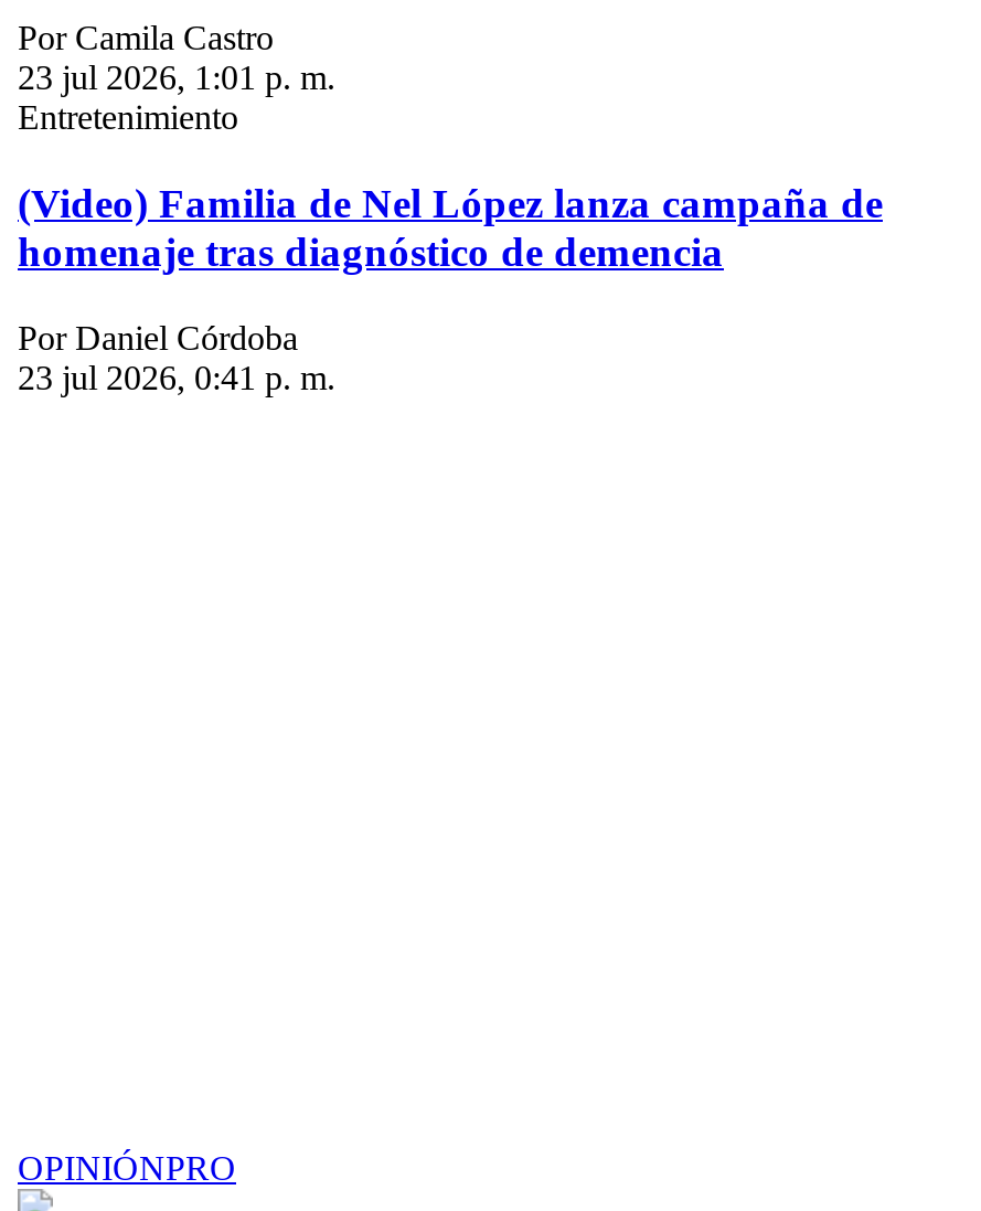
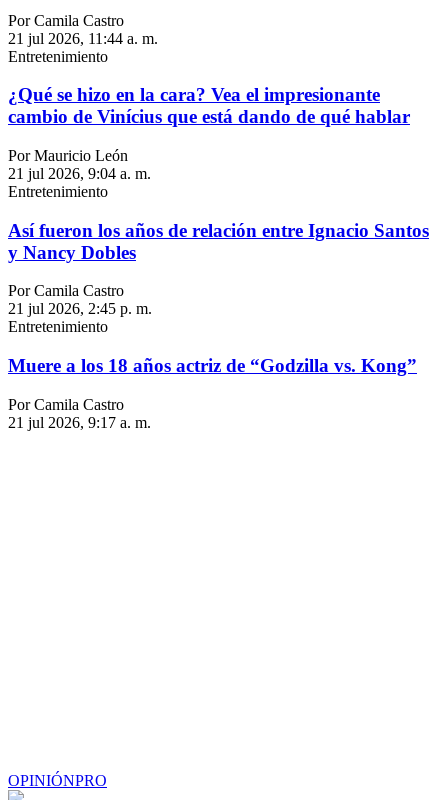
- 23 jul 2026, 1:01 p. m.
+ 21 jul 2026, 11:44 a. m.

- (Video) Familia de Nel López lanza campaña de
- homenaje tras diagnóstico de demencia
- Por Daniel Córdoba
- 23 jul 2026, 0:41 p. m.
+ ¿Qué se hizo en la cara? Vea el impresionante
+ cambio de Vinícius que está dando de qué hablar
+ Por Mauricio León
+ 21 jul 2026, 9:04 a. m.
+ Entretenimiento
+ Así fueron los años de relación entre Ignacio Santos
+ y Nancy Dobles
+ Por Camila Castro
+ 21 jul 2026, 2:45 p. m.
+ Entretenimiento
+ Muere a los 18 años actriz de “Godzilla vs. Kong”
+ Por Camila Castro
+ 21 jul 2026, 9:17 a. m.
